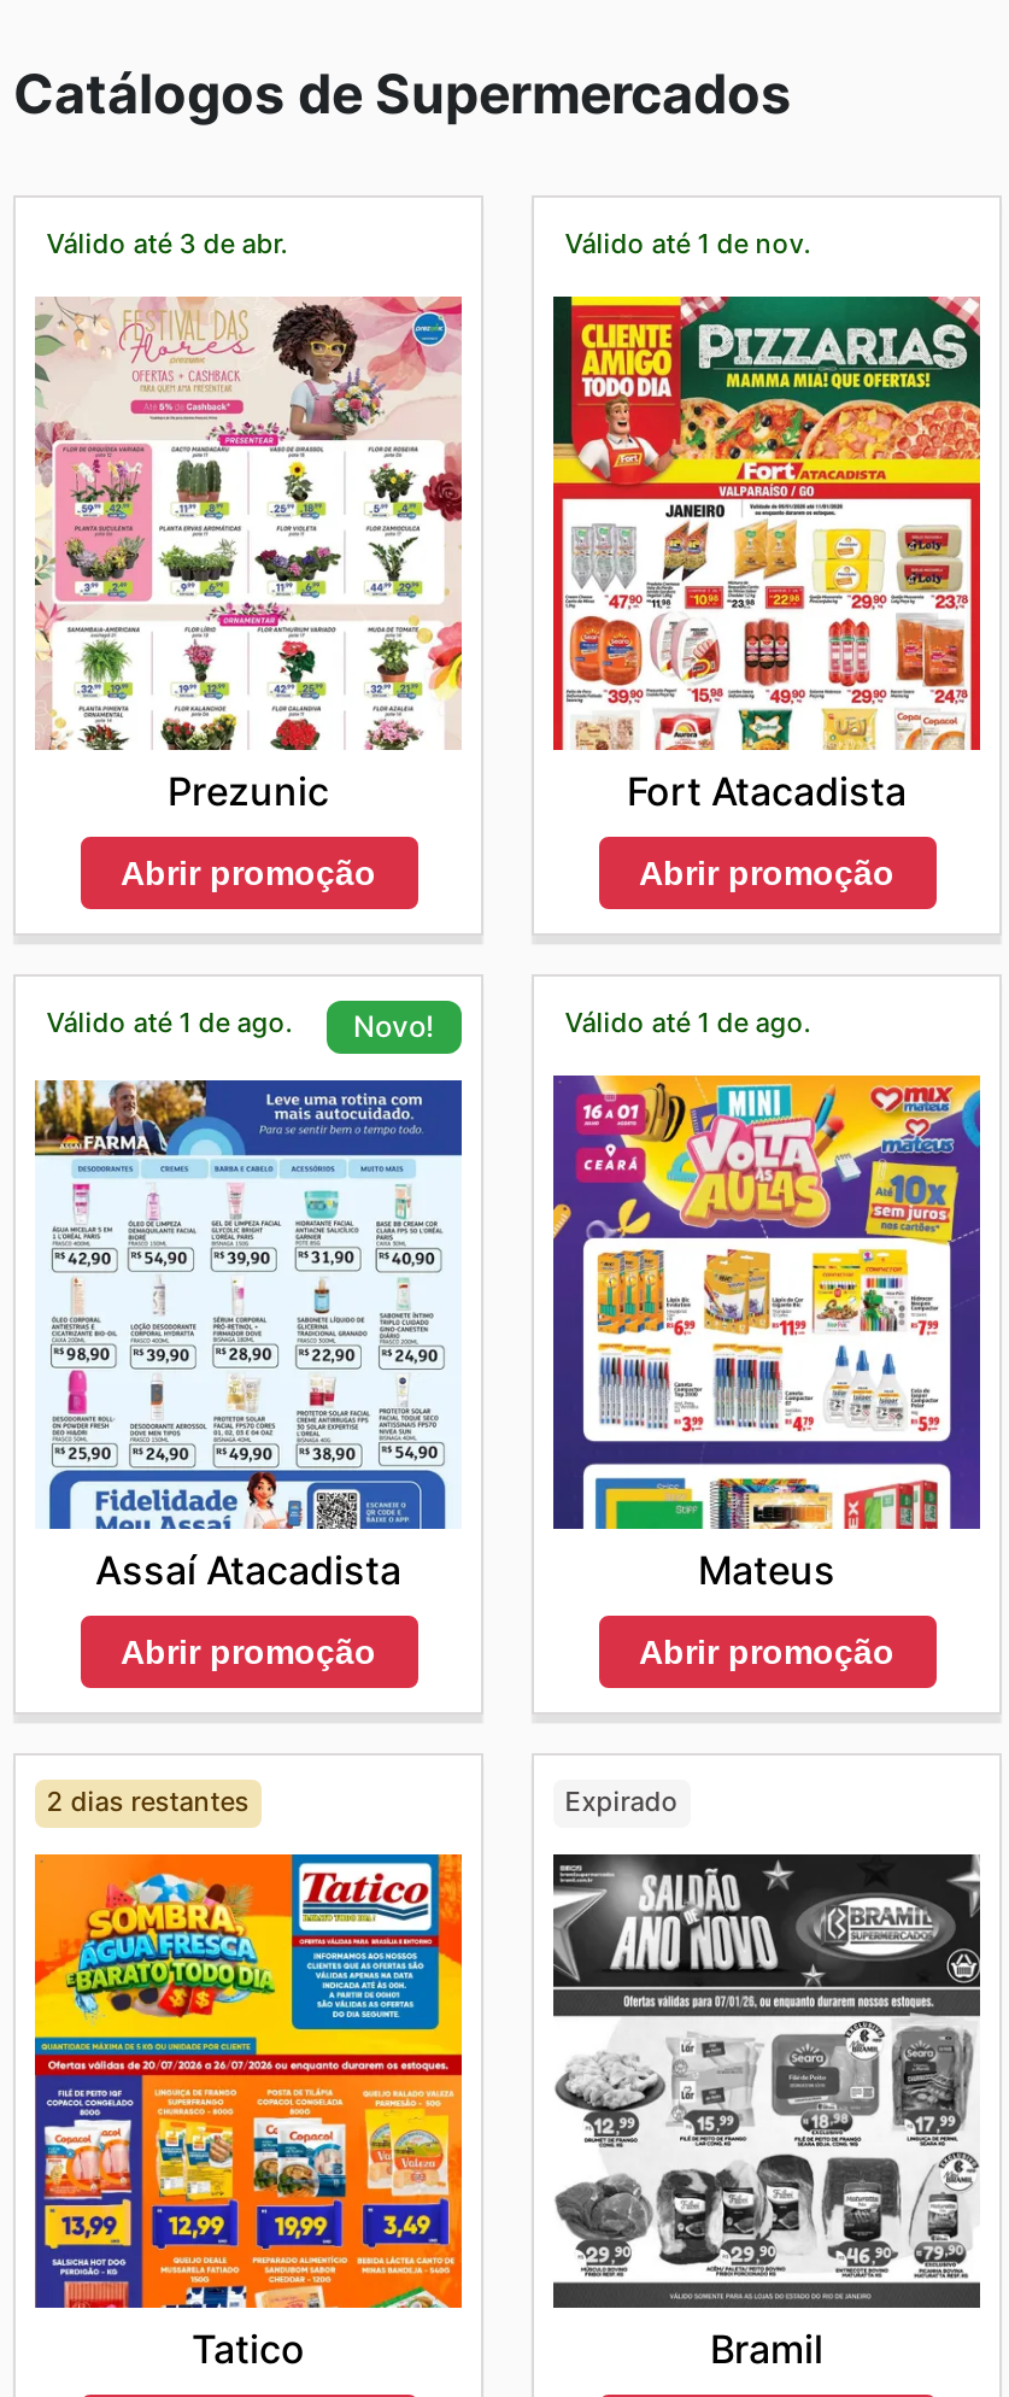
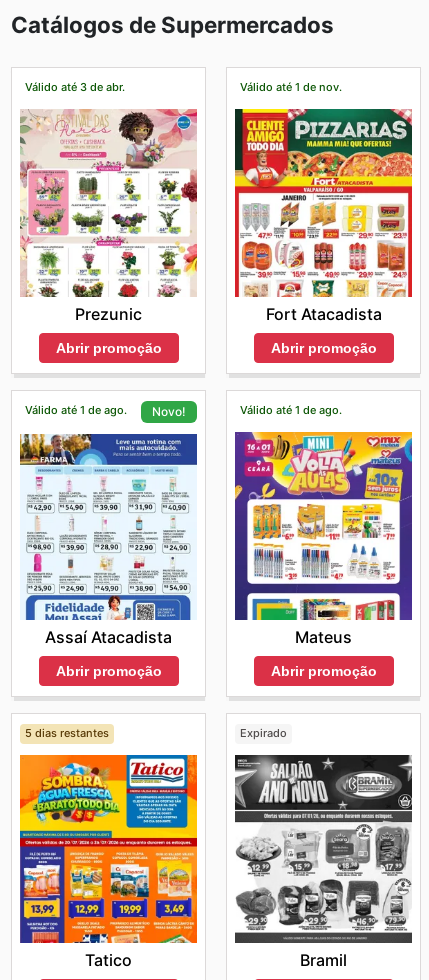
- 2 dias restantes
+ 5 dias restantes
